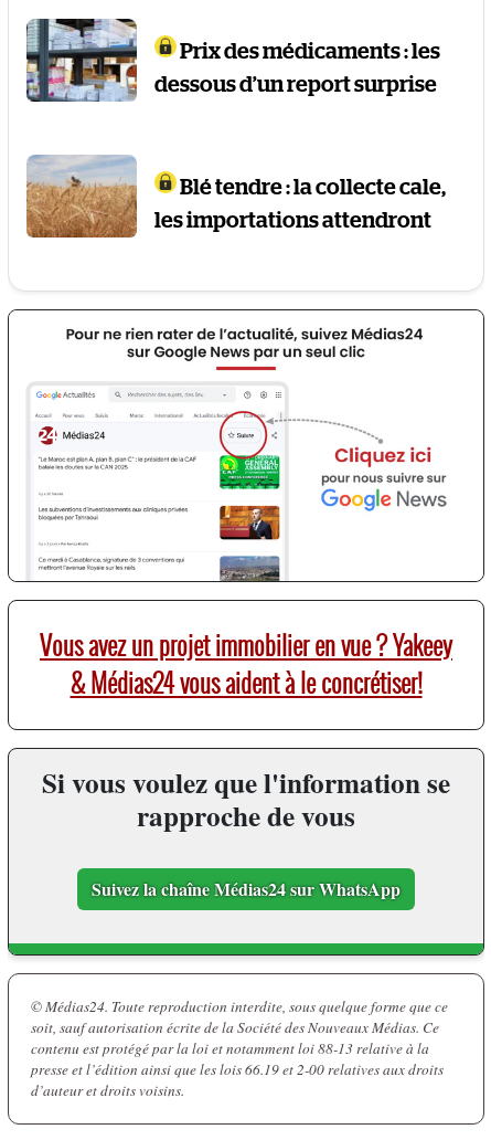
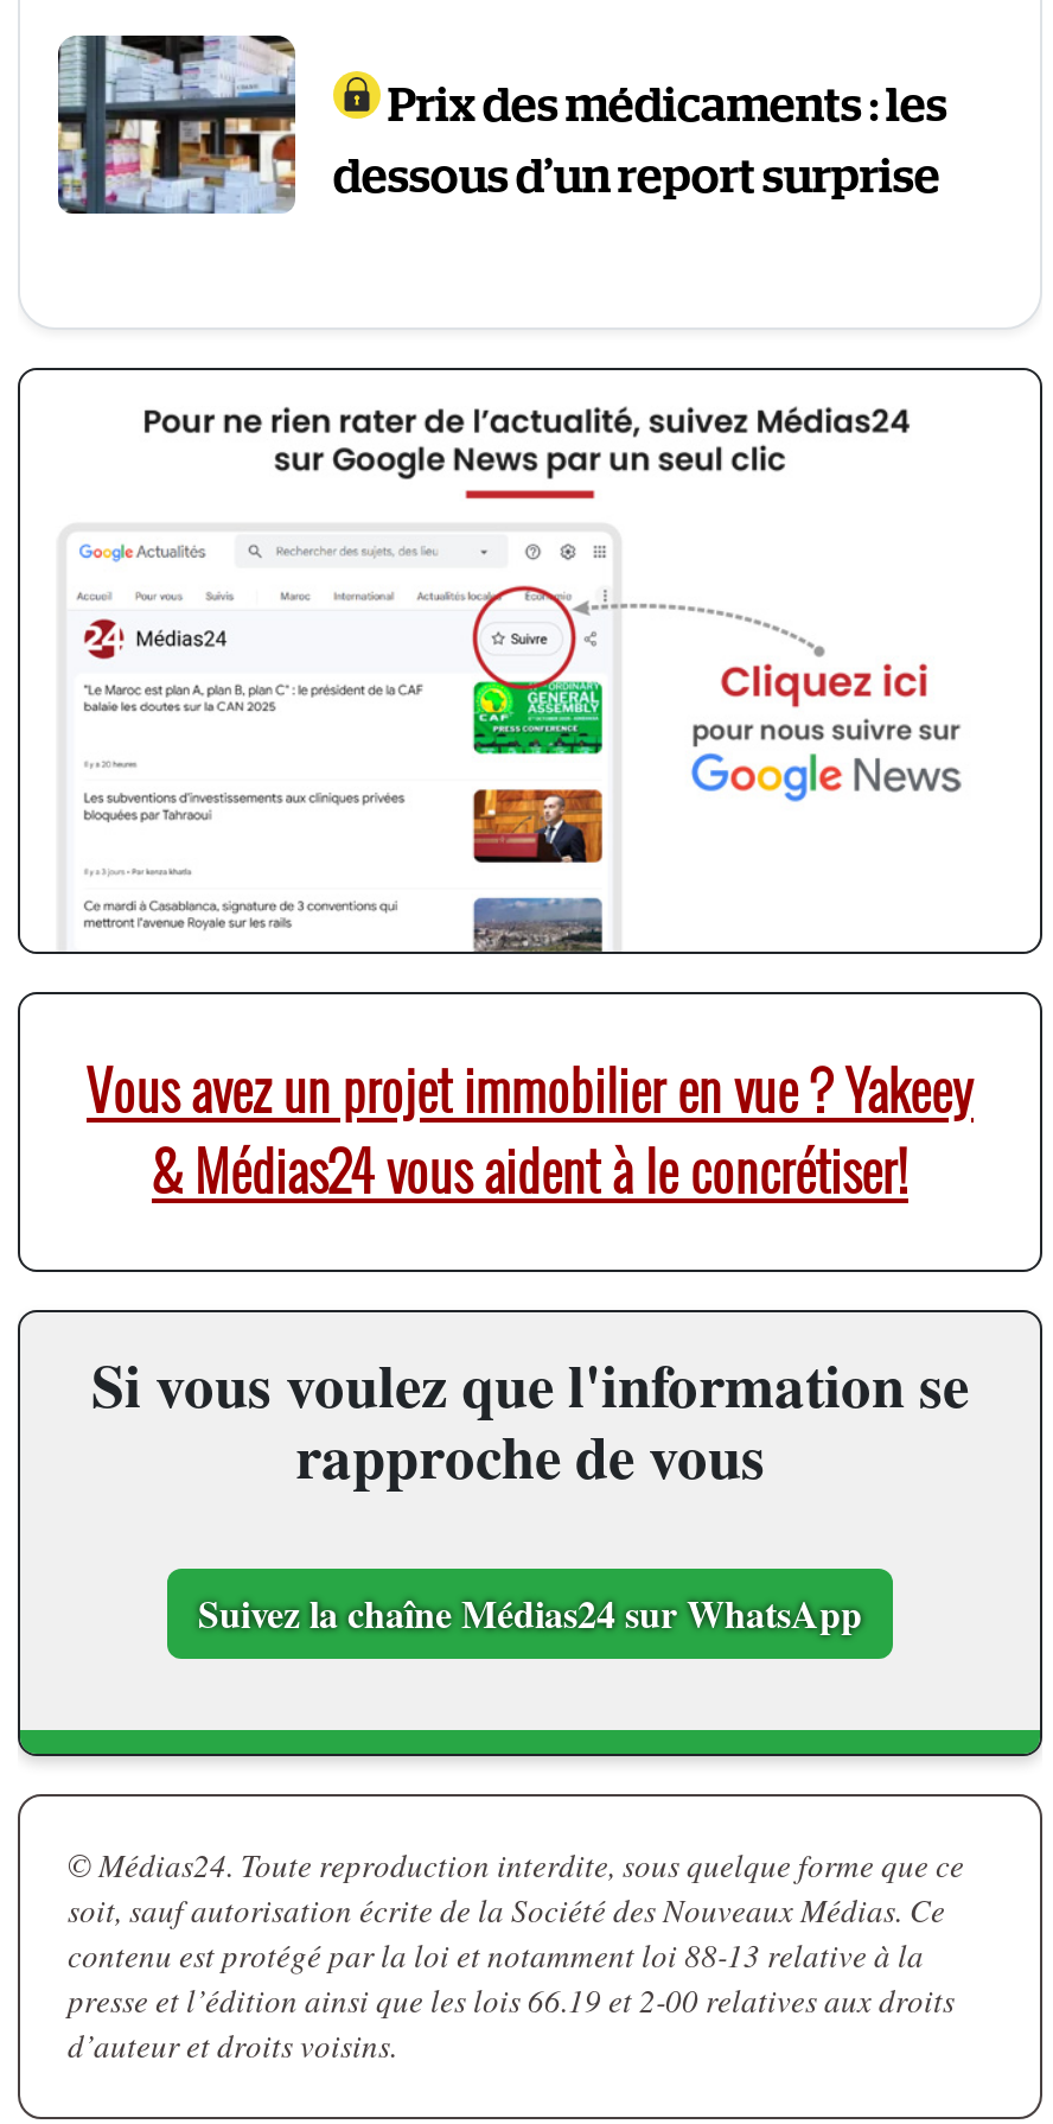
- [image]
- Blé tendre : la collecte cale,
- les importations attendront
